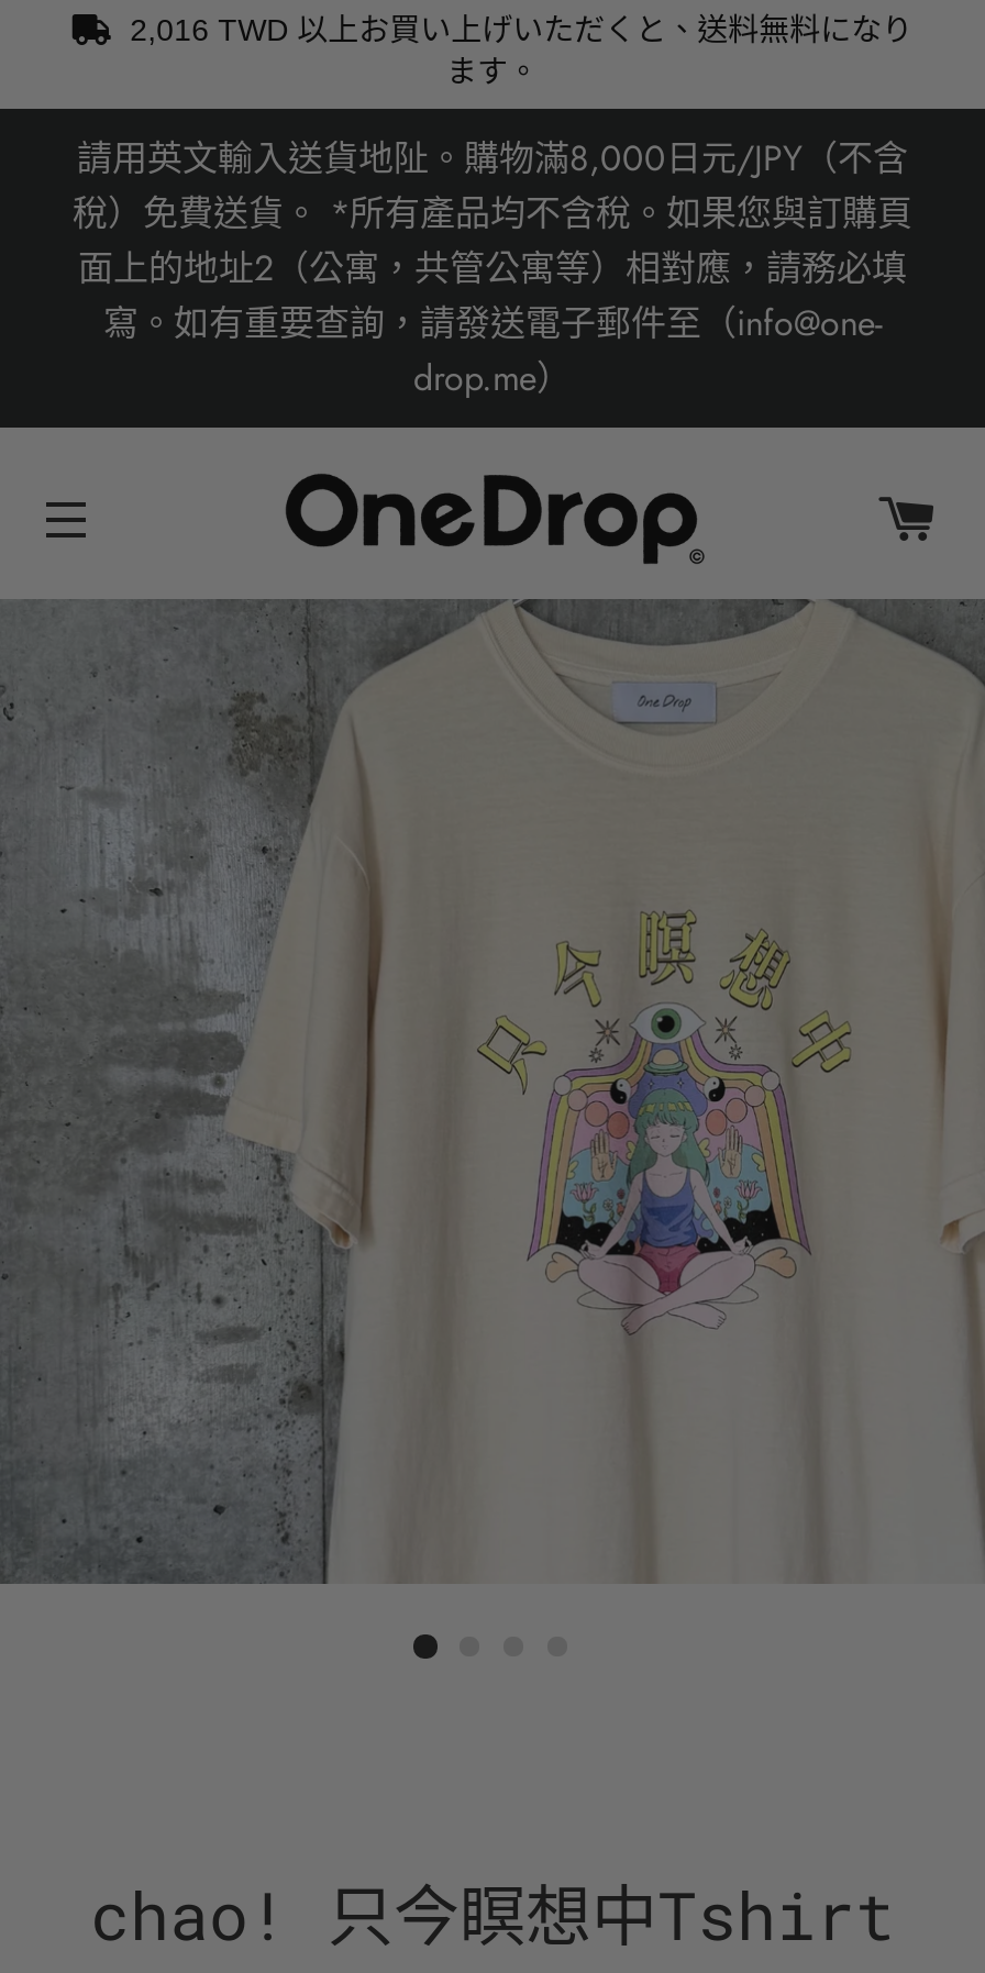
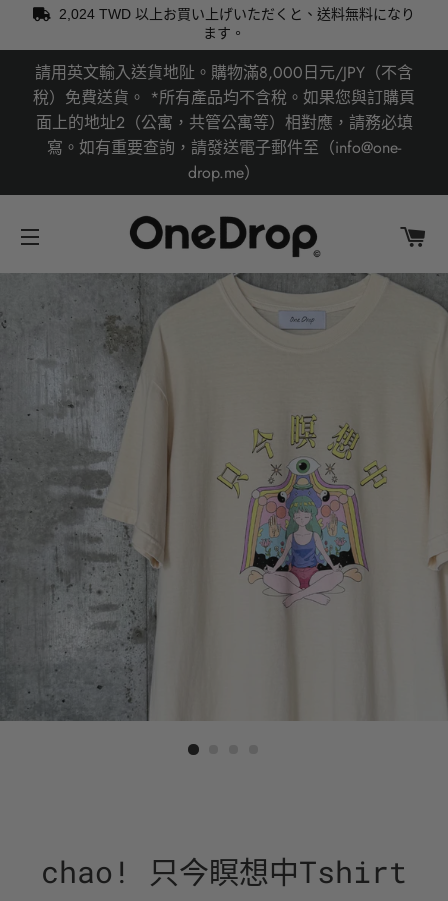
- 2,016 TWD以上お買い上げいただくと、送料無料になり
+ 2,024 TWD以上お買い上げいただくと、送料無料になり
